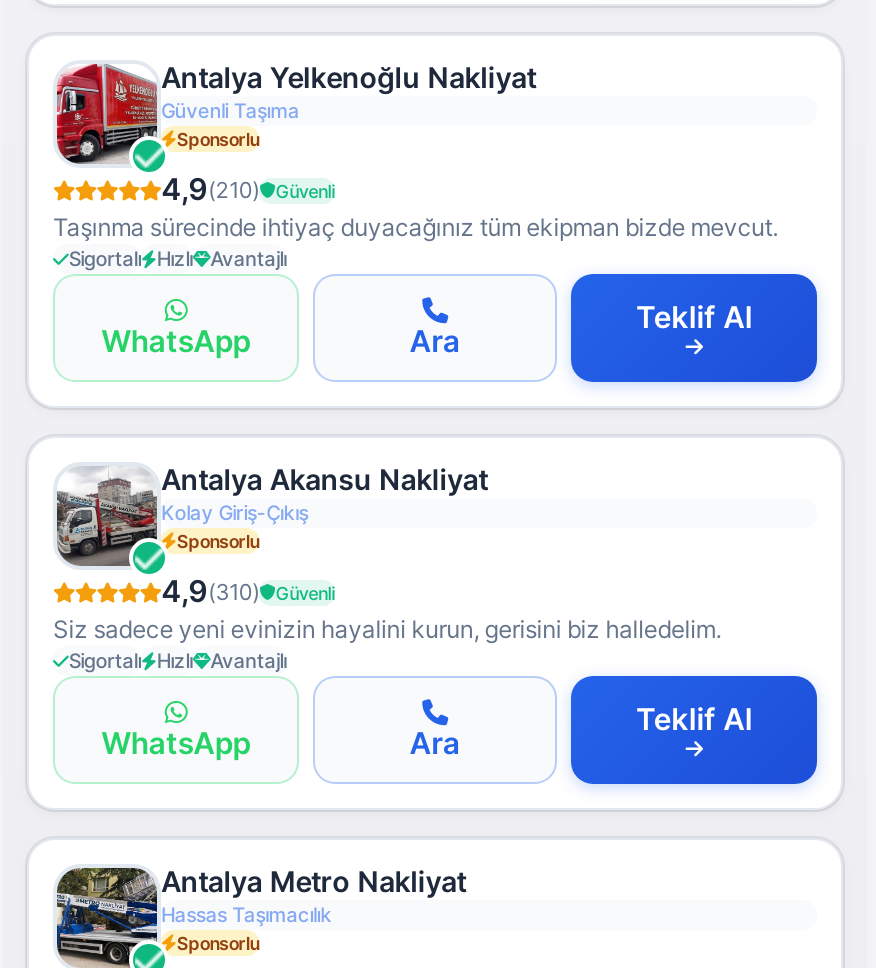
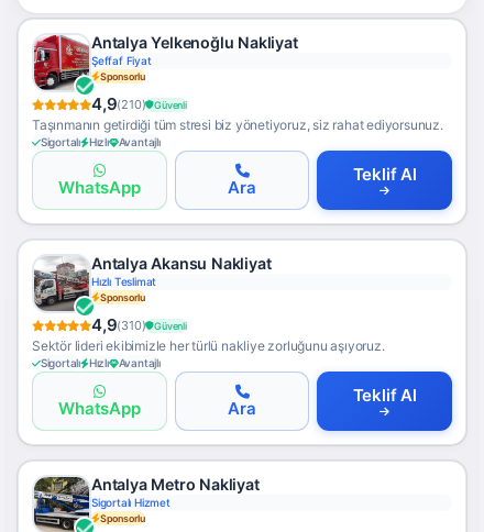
- Güvenli Taşıma
+ Şeffaf Fiyat

- Taşınma sürecinde ihtiyaç duyacağınız tüm ekipman bizde mevcut.
+ Taşınmanın getirdiği tüm stresi biz yönetiyoruz, siz rahat ediyorsunuz.

- Kolay Giriş-Çıkış
+ Hızlı Teslimat

- Siz sadece yeni evinizin hayalini kurun, gerisini biz halledelim.
+ Sektör lideri ekibimizle her türlü nakliye zorluğunu aşıyoruz.

- Hassas Taşımacılık
+ Sigortalı Hizmet
